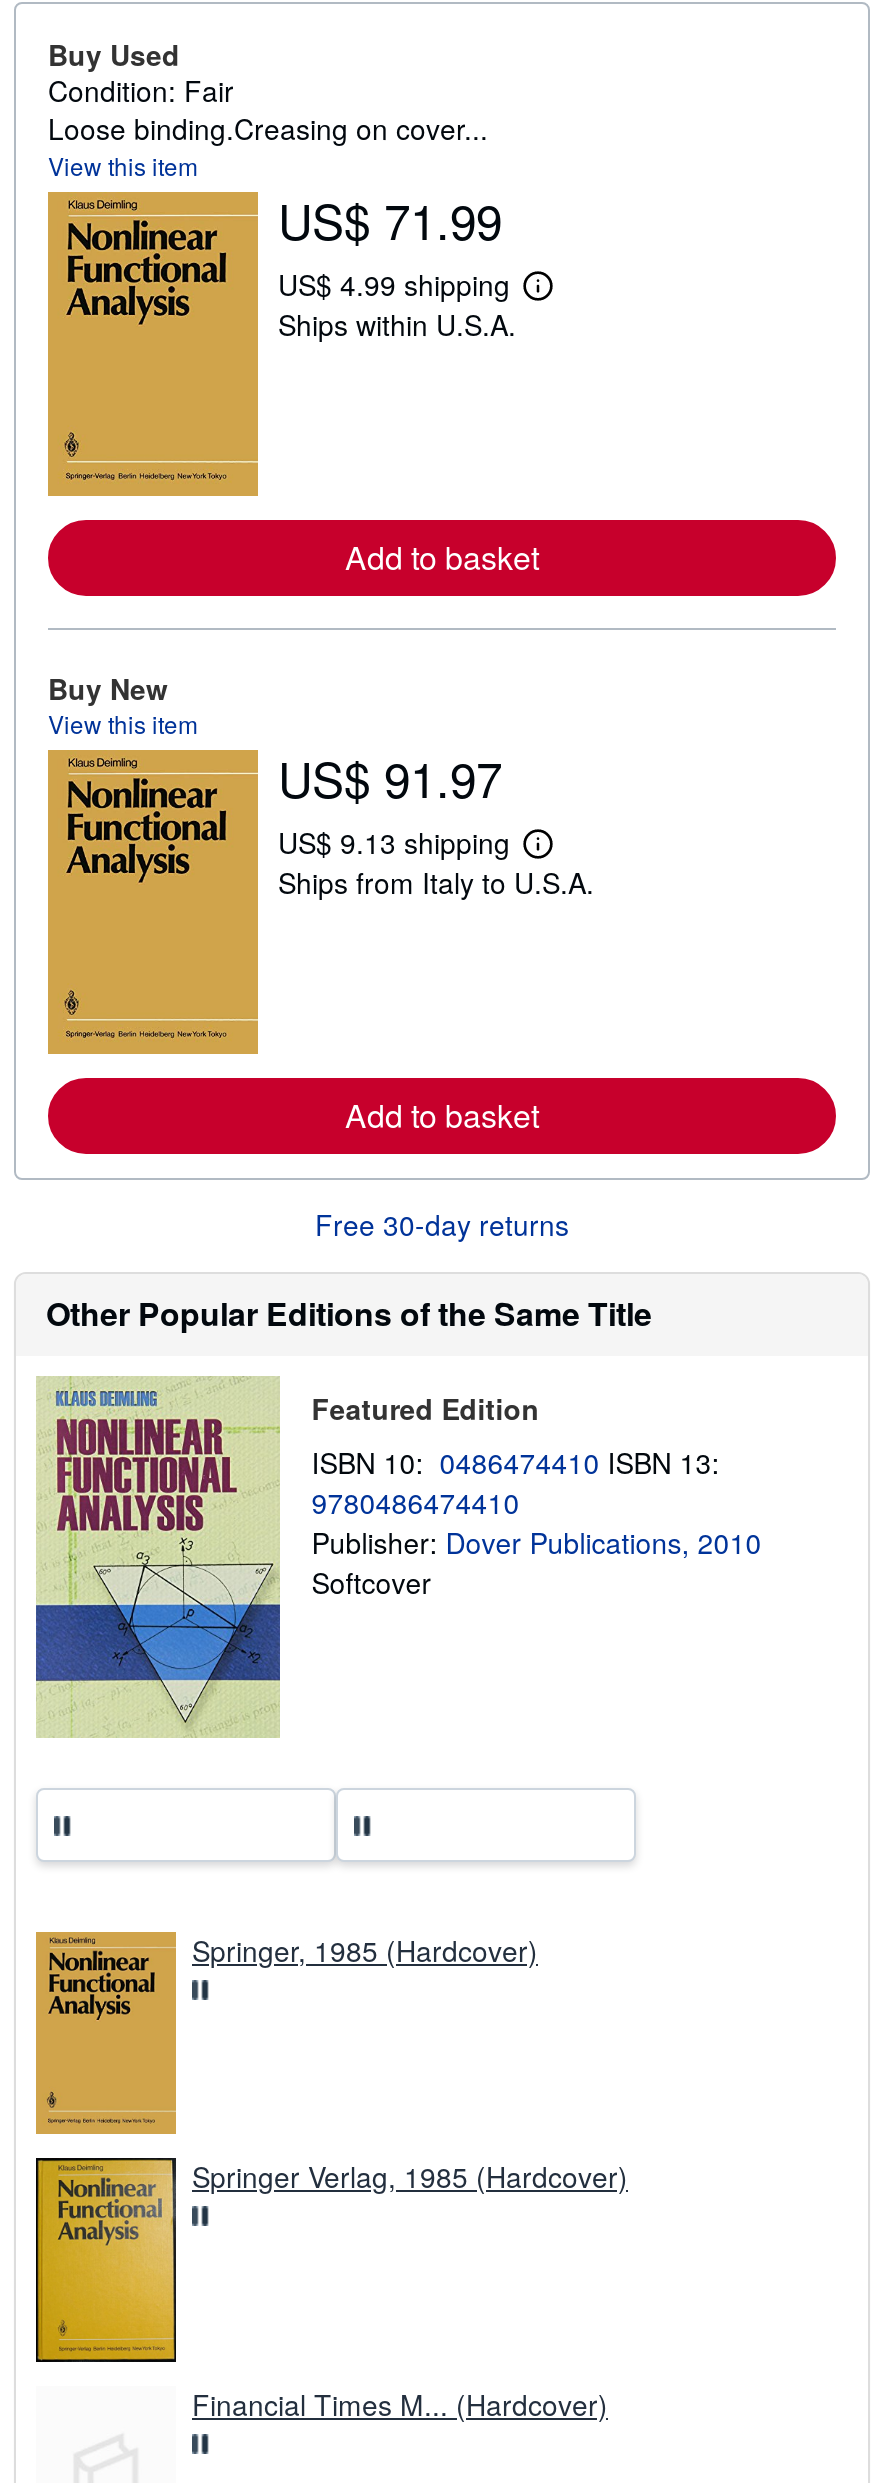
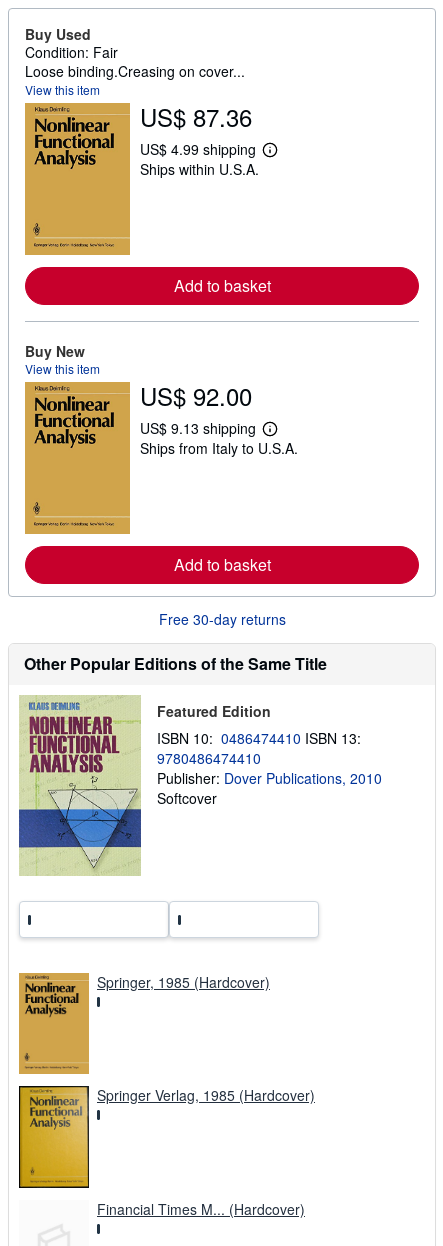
- US$ 71.99
+ US$ 87.36

- US$ 91.97
+ US$ 92.00
